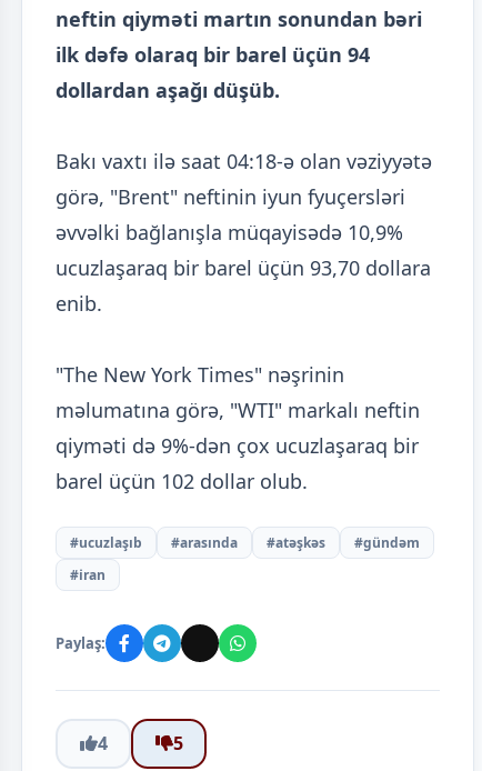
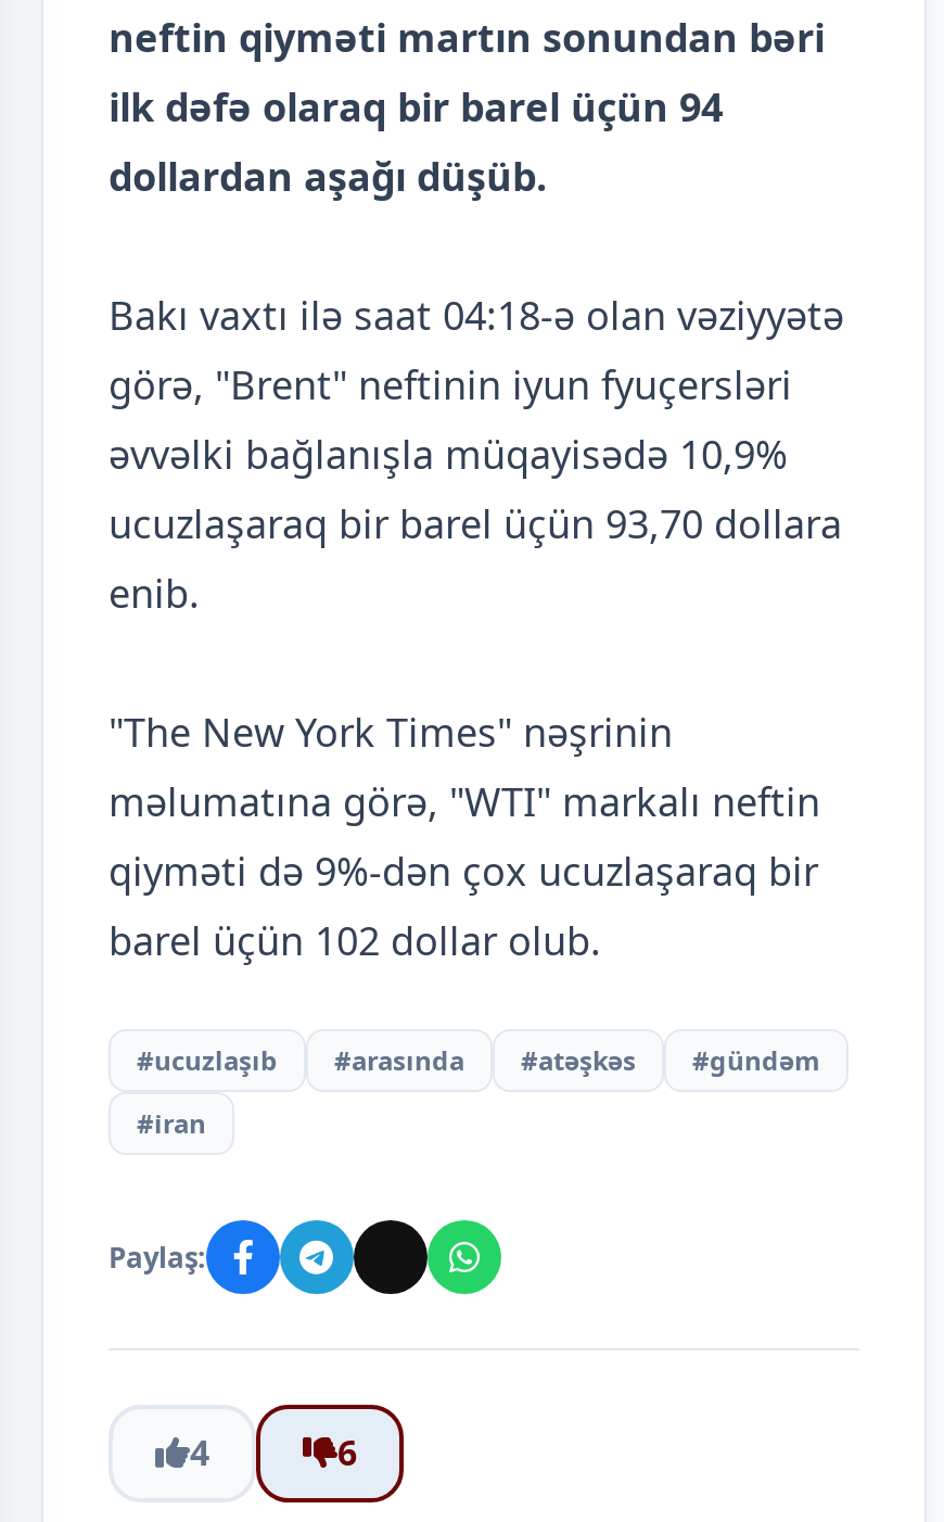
- 5
+ 6
